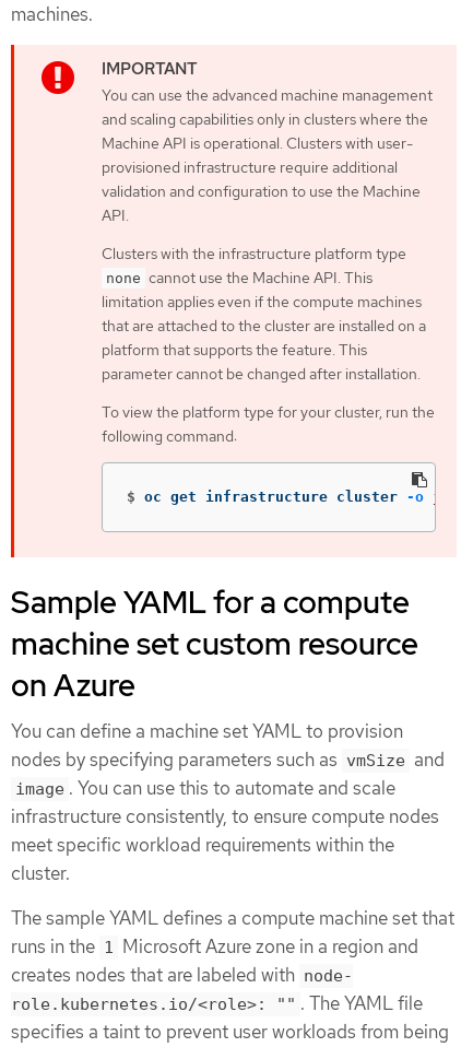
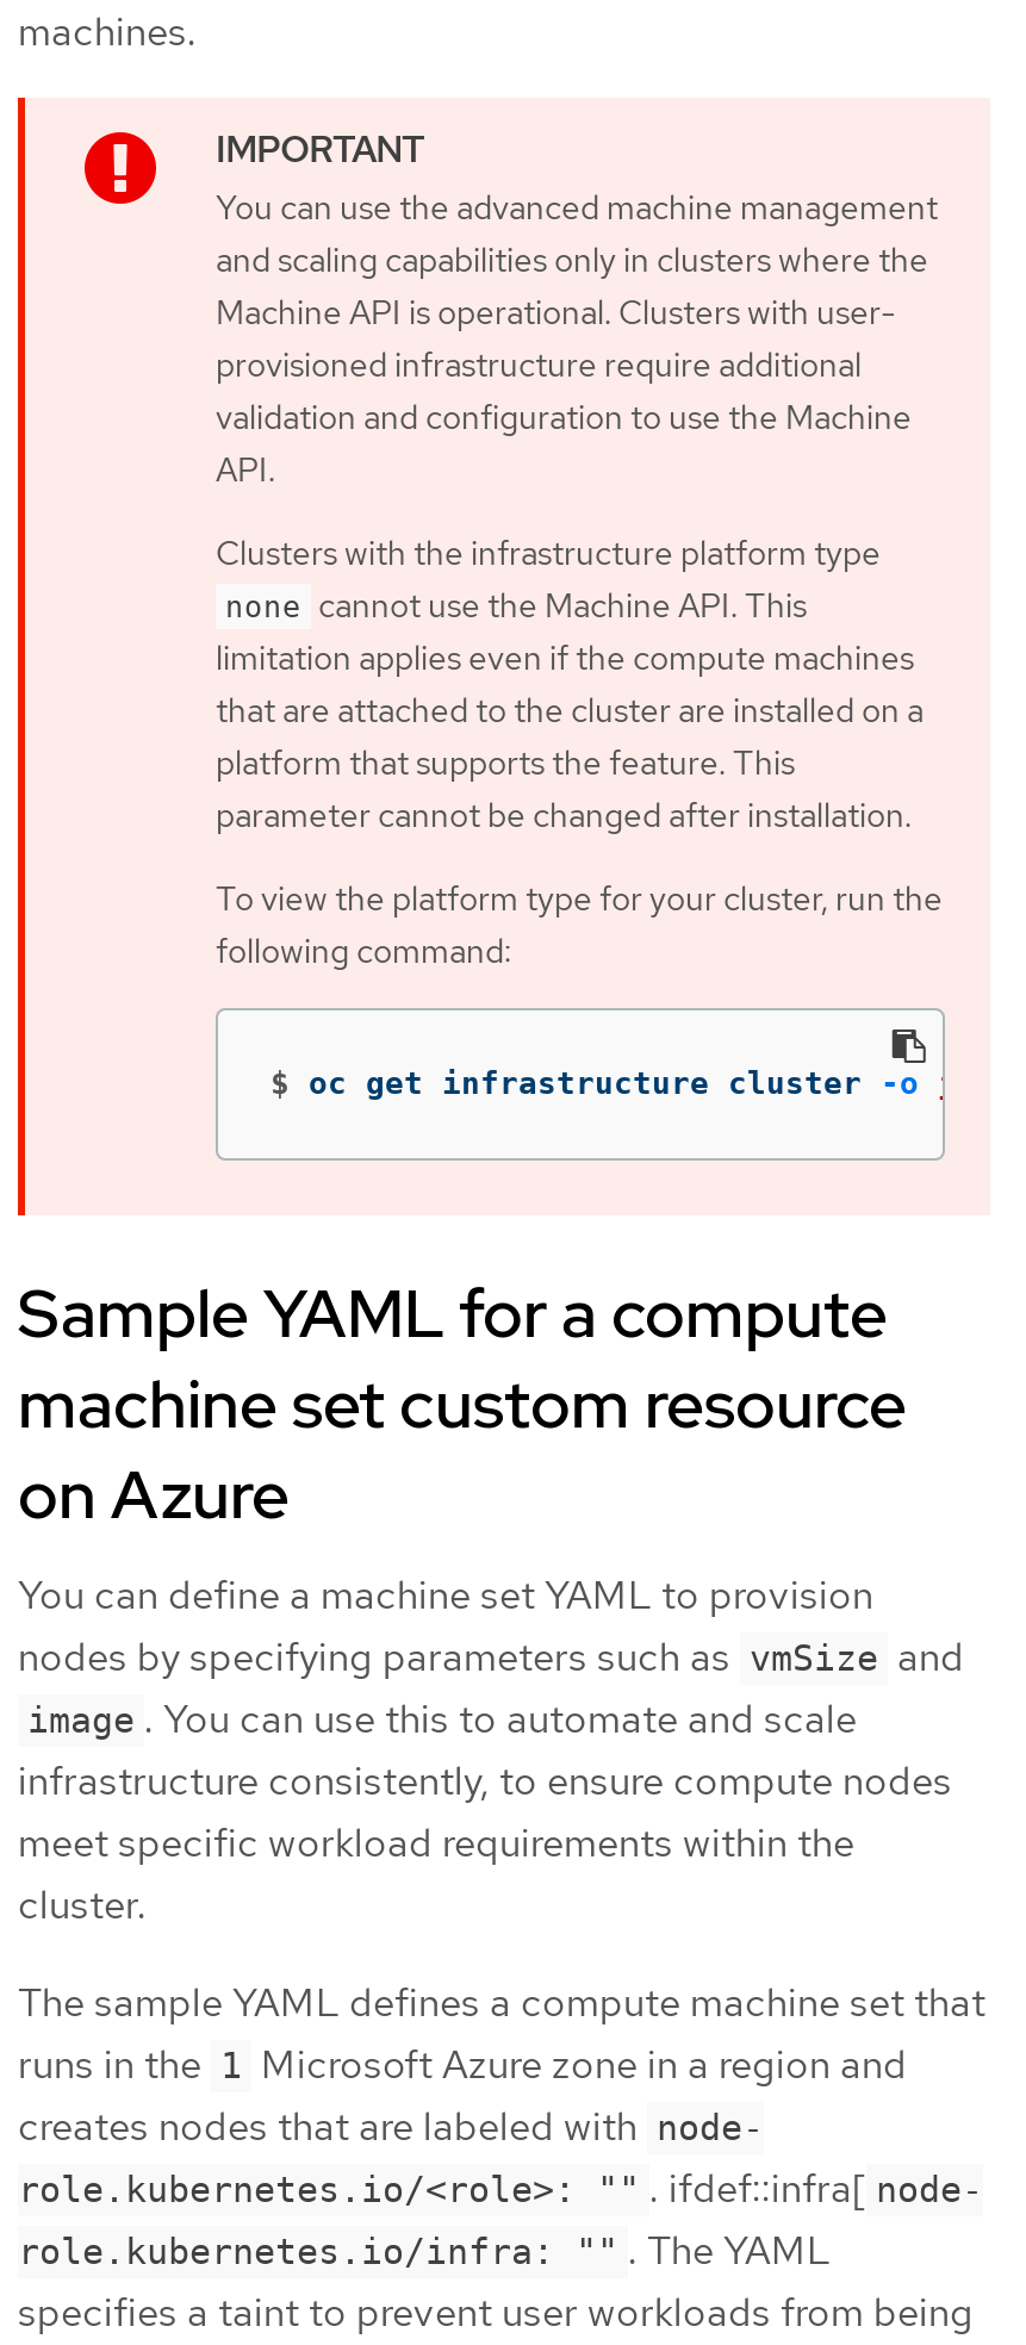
- role.kubernetes.io/<role>: "" . The YAML file
+ role.kubernetes.io/<role>: "" . ifdef::infra[ node-
+ role.kubernetes.io/infra: "" . The YAML
